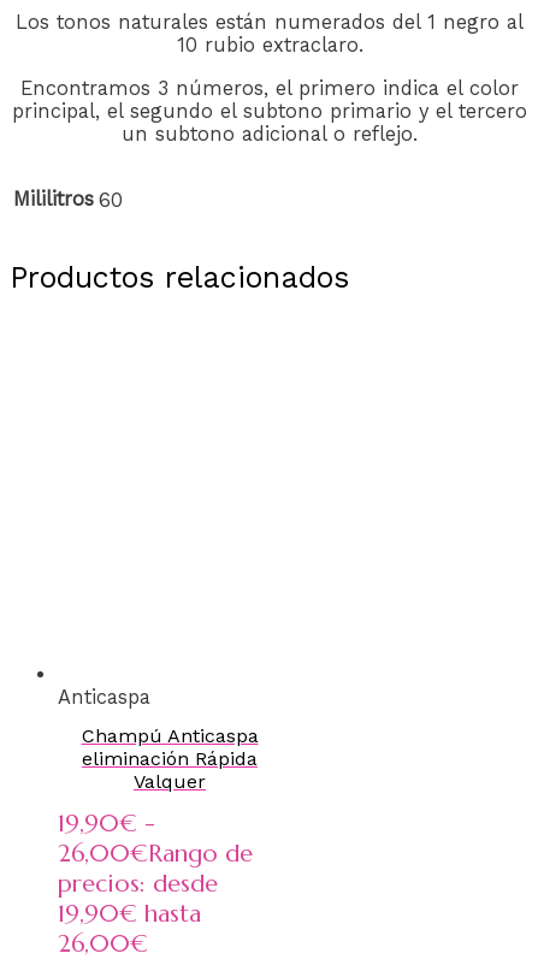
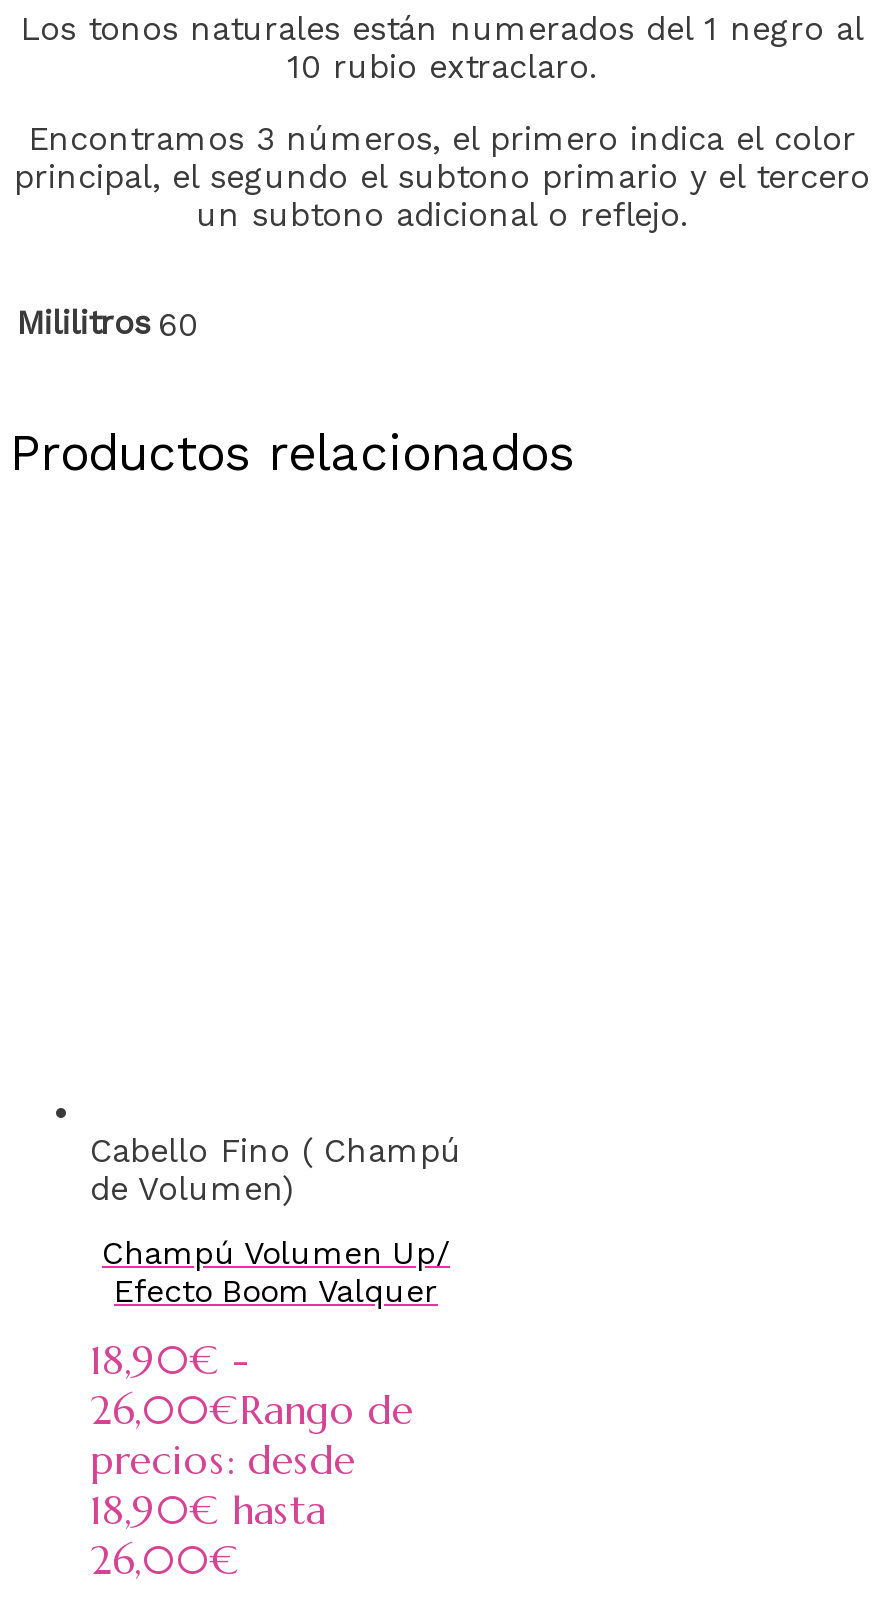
- Anticaspa
+ Cabello Fino ( Champú
+ de Volumen)

- Champú Anticaspa
- eliminación Rápida
- Valquer
+ Champú Volumen Up/
+ Efecto Boom Valquer

- 19,90€ -
+ 18,90€ -

- 19,90€ hasta
+ 18,90€ hasta
